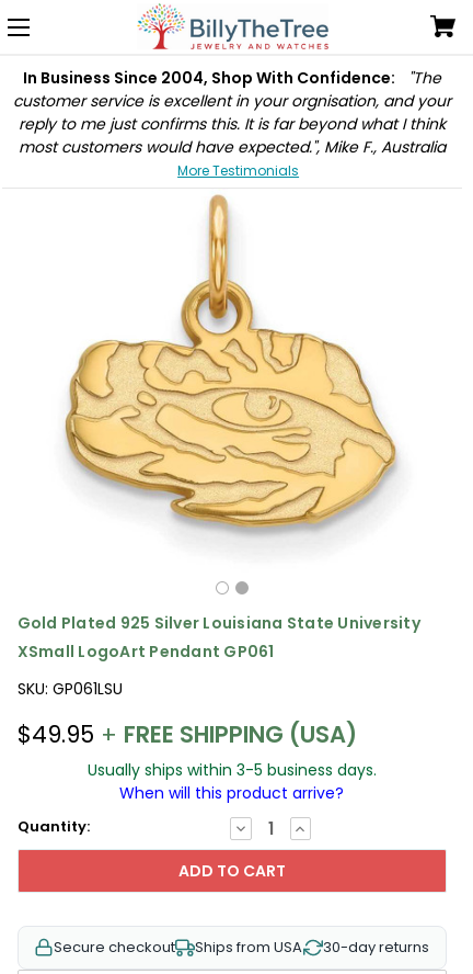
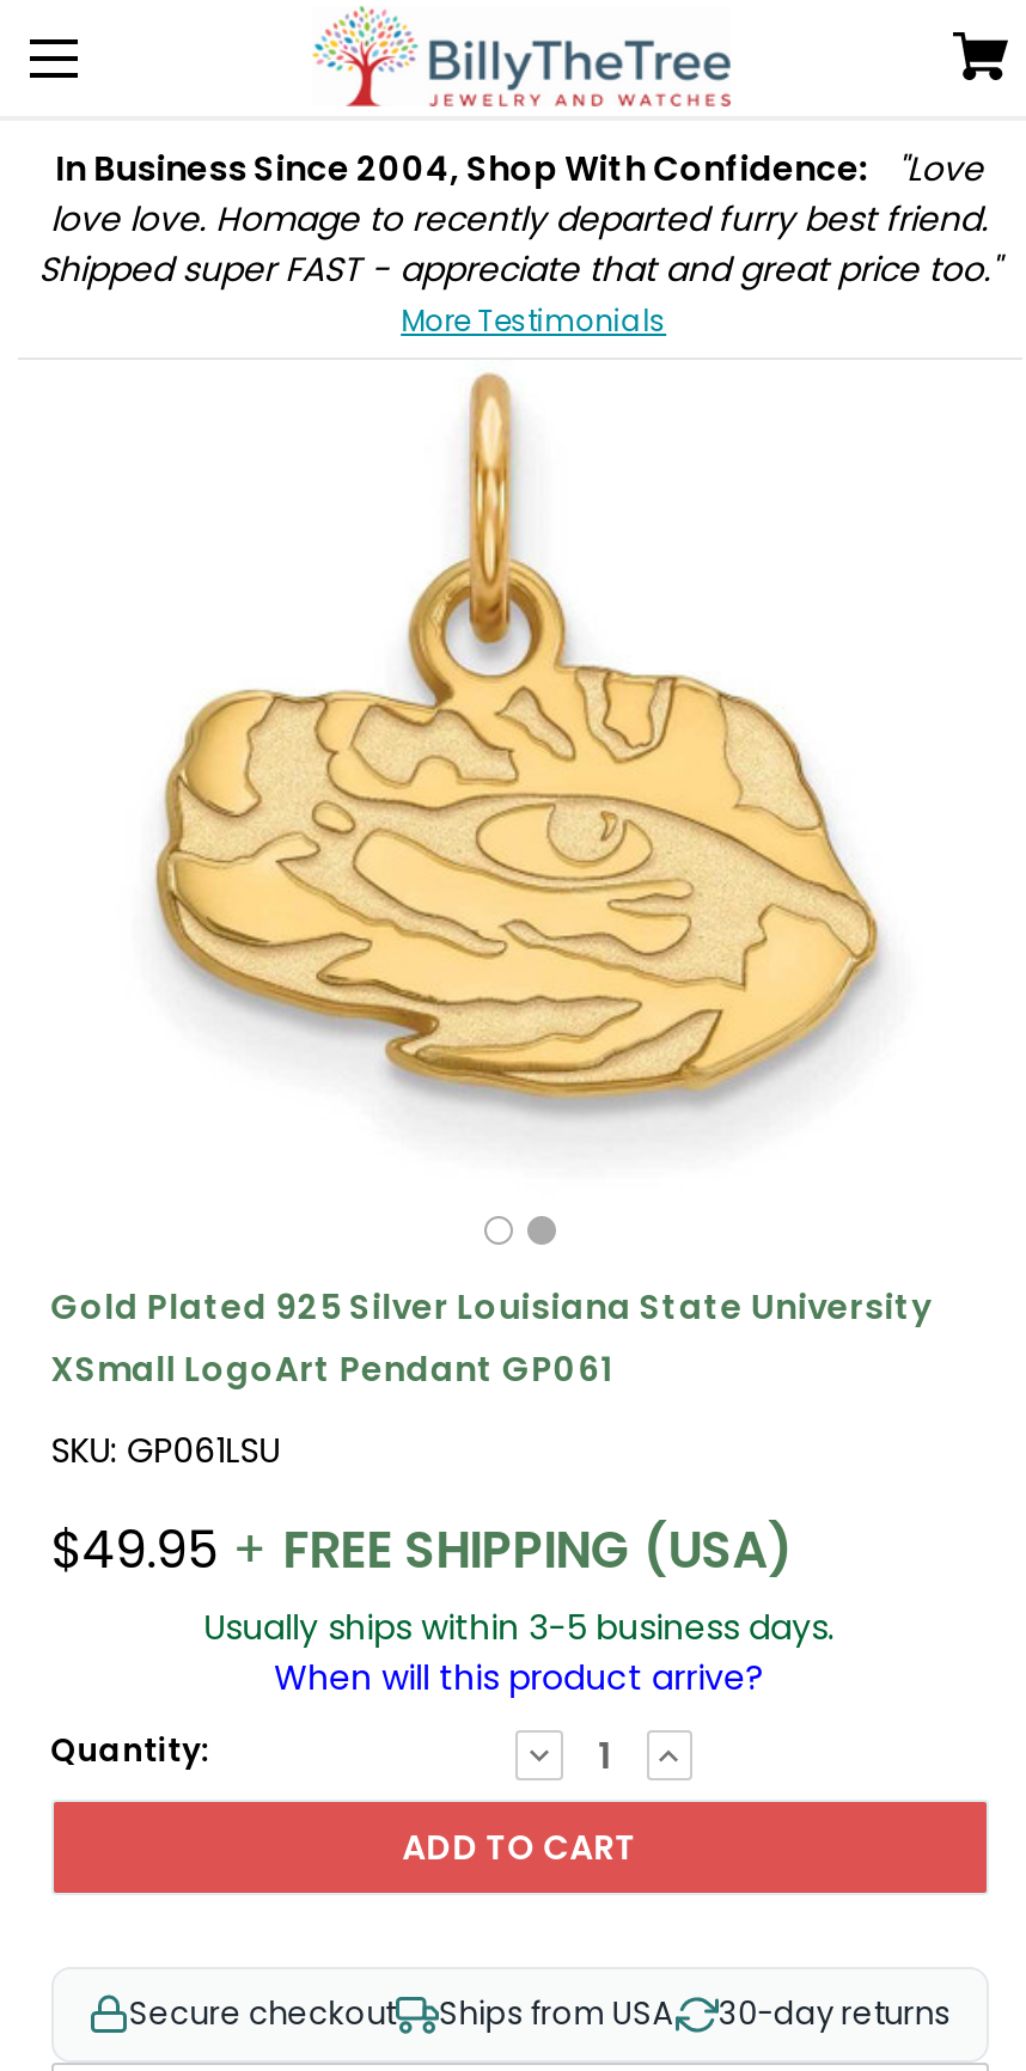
- In Business Since 2004, Shop With Confidence: "The
- customer service is excellent in your orgnisation, and your
- reply to me just confirms this. It is far beyond what I think
- most customers would have expected.", Mike F., Australia
+ In Business Since 2004, Shop With Confidence: "Love
+ love love. Homage to recently departed furry best friend.
+ Shipped super FAST - appreciate that and great price too."
